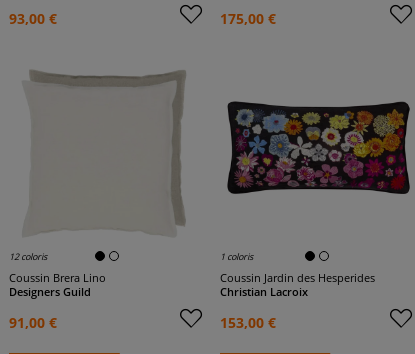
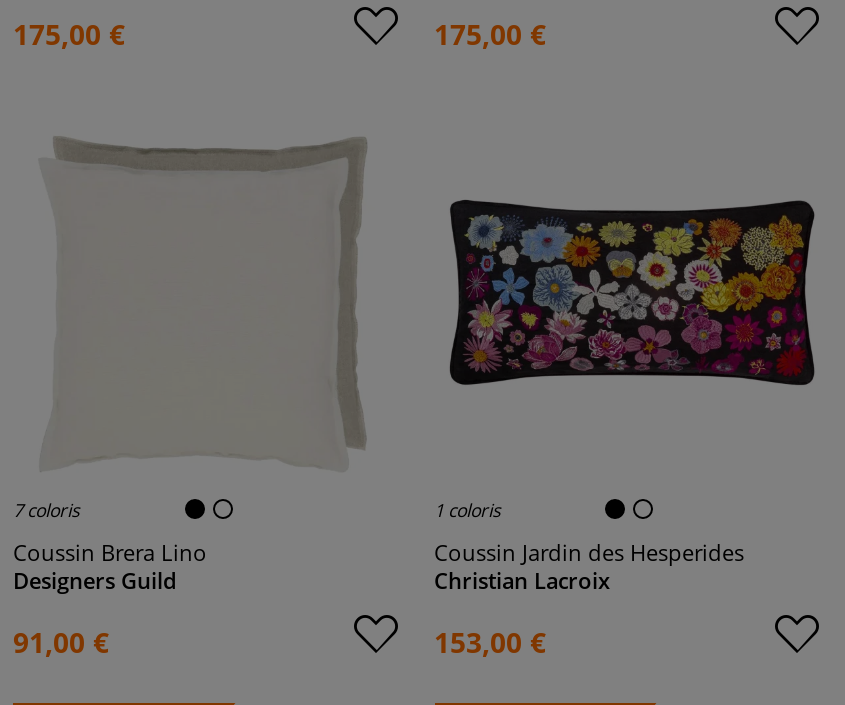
- 93,00 €
+ 175,00 €

- 12 coloris
+ 7 coloris
